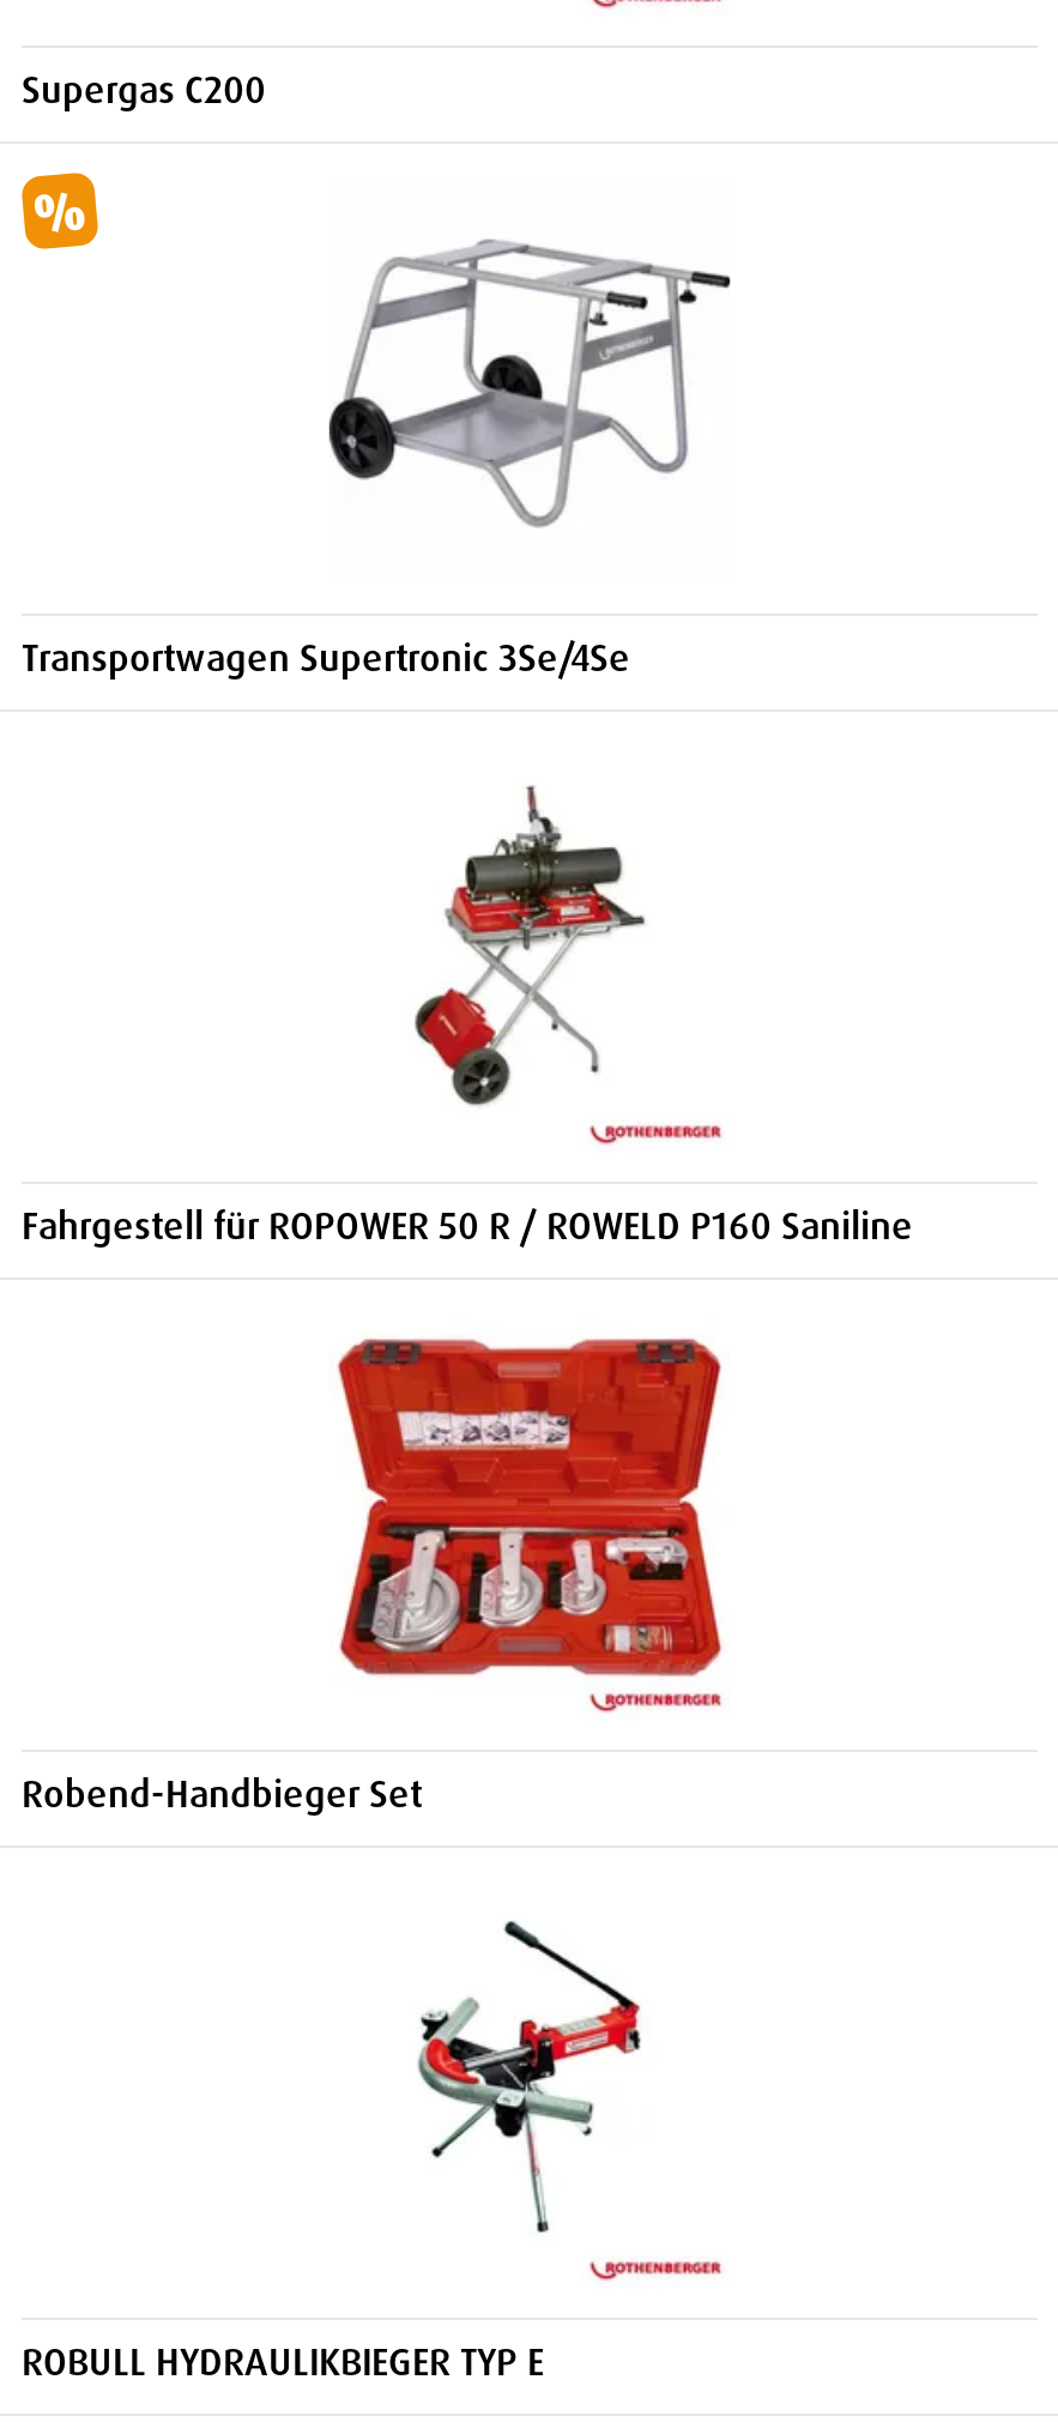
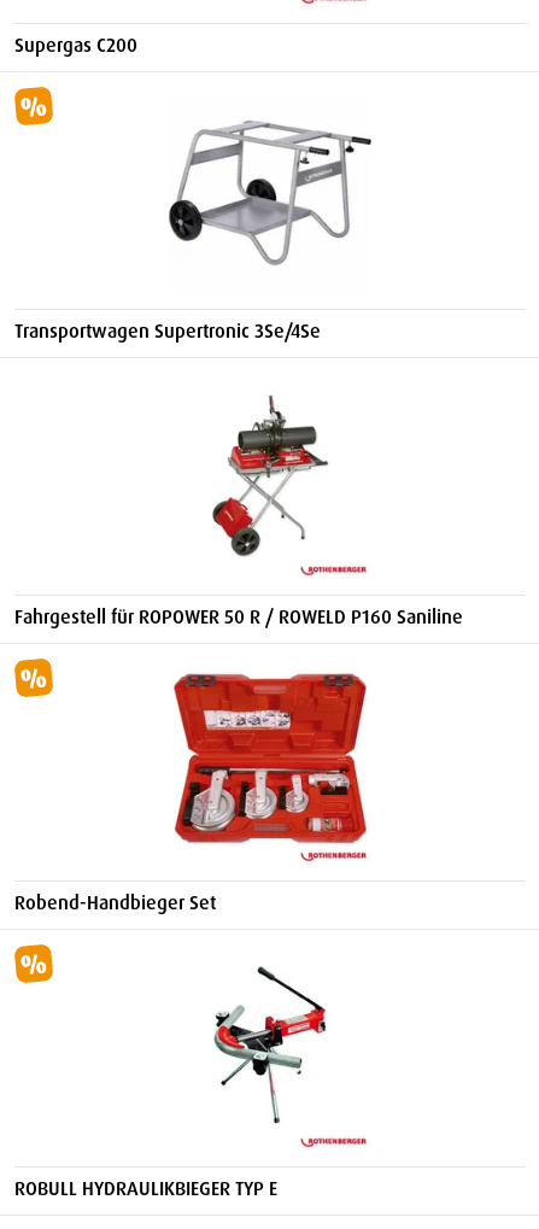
+ [image]

+ [image]
